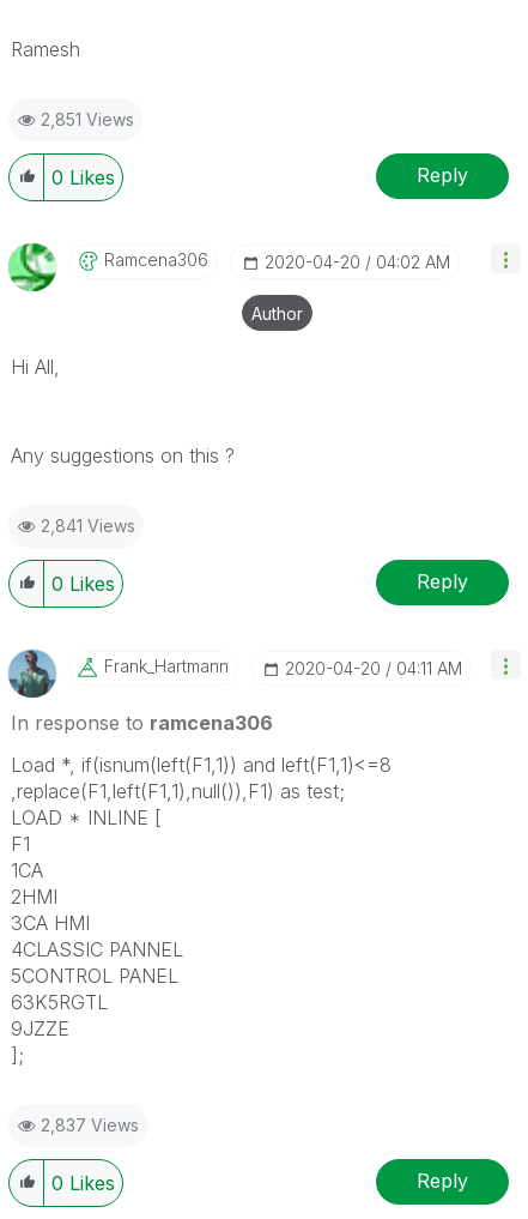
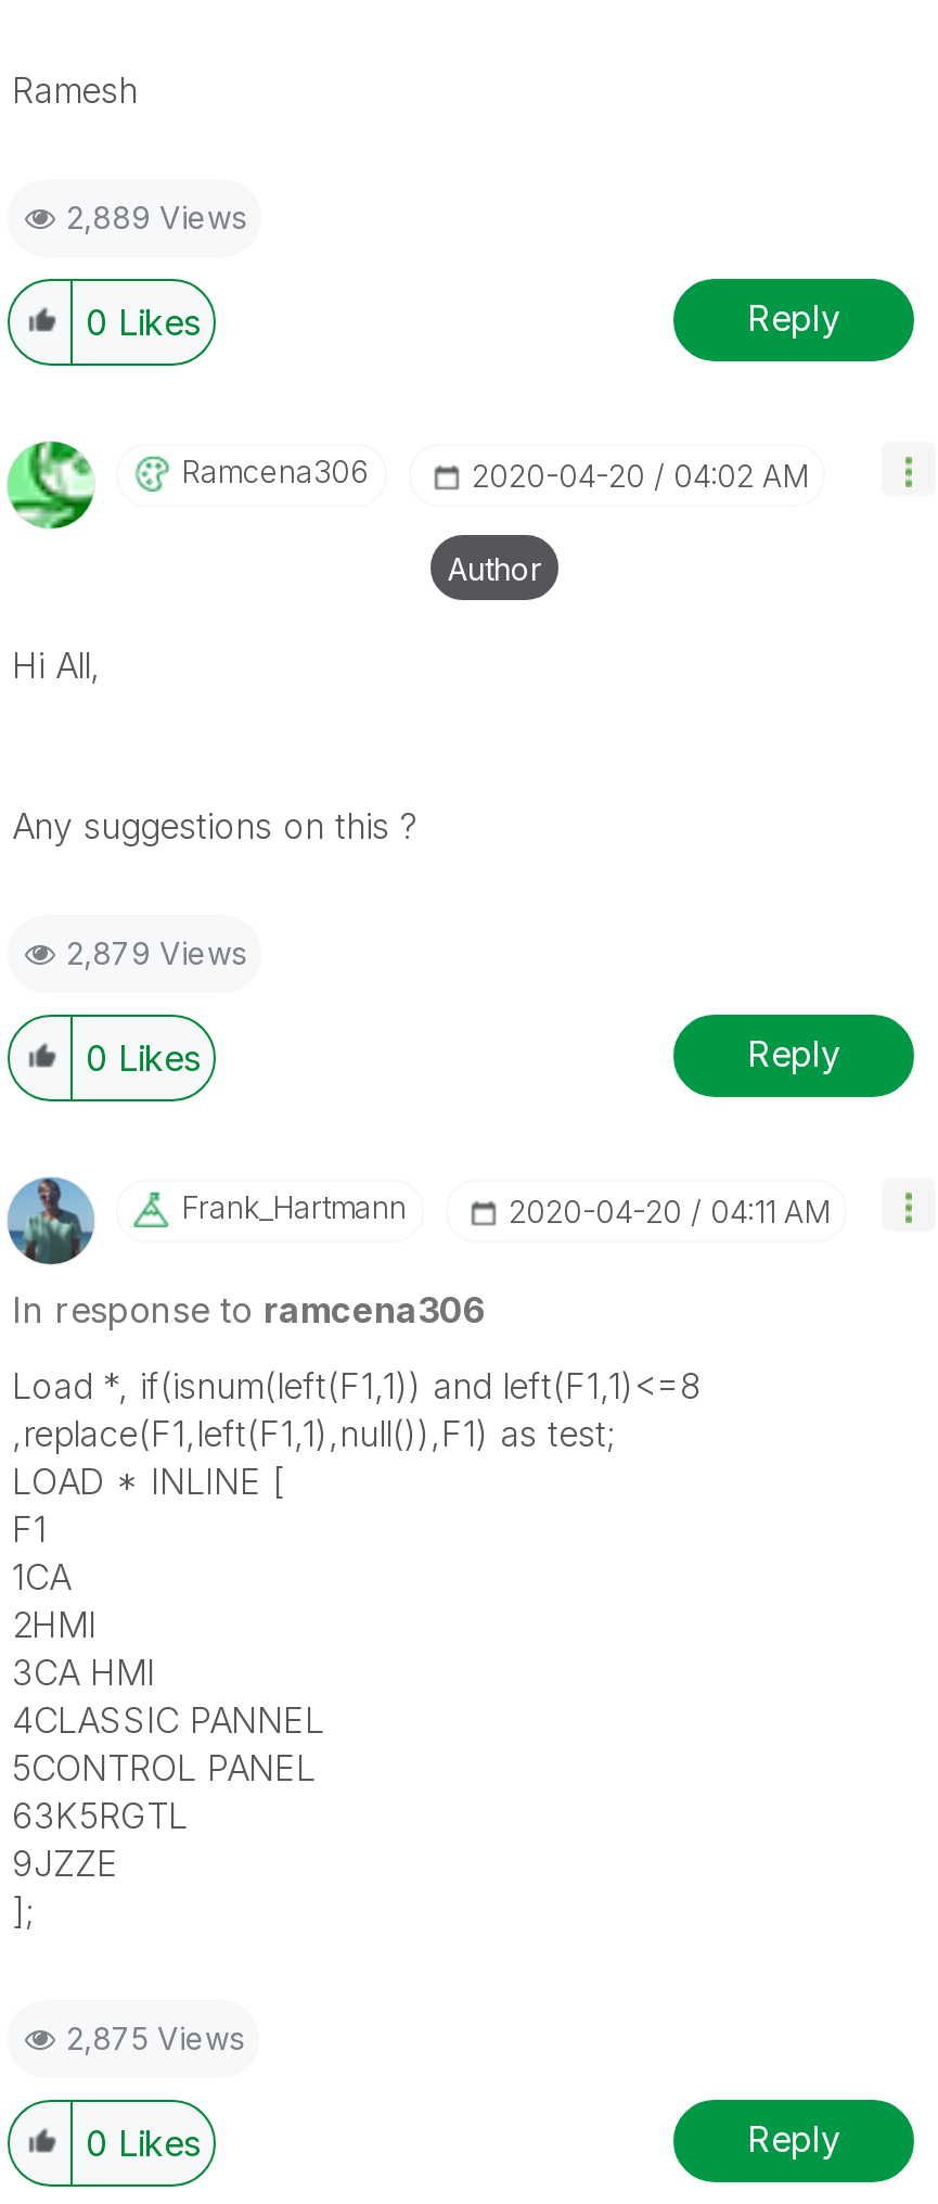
- 2,851 Views
+ 2,889 Views

- 2,841 Views
+ 2,879 Views

- 2,837 Views
+ 2,875 Views
